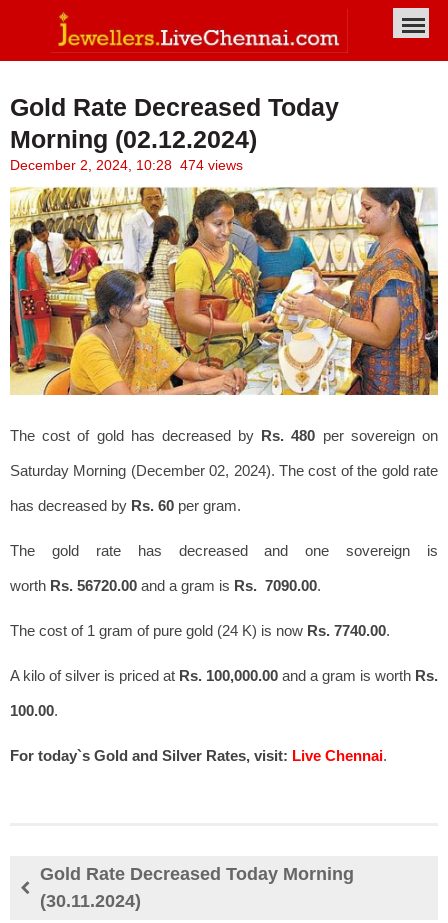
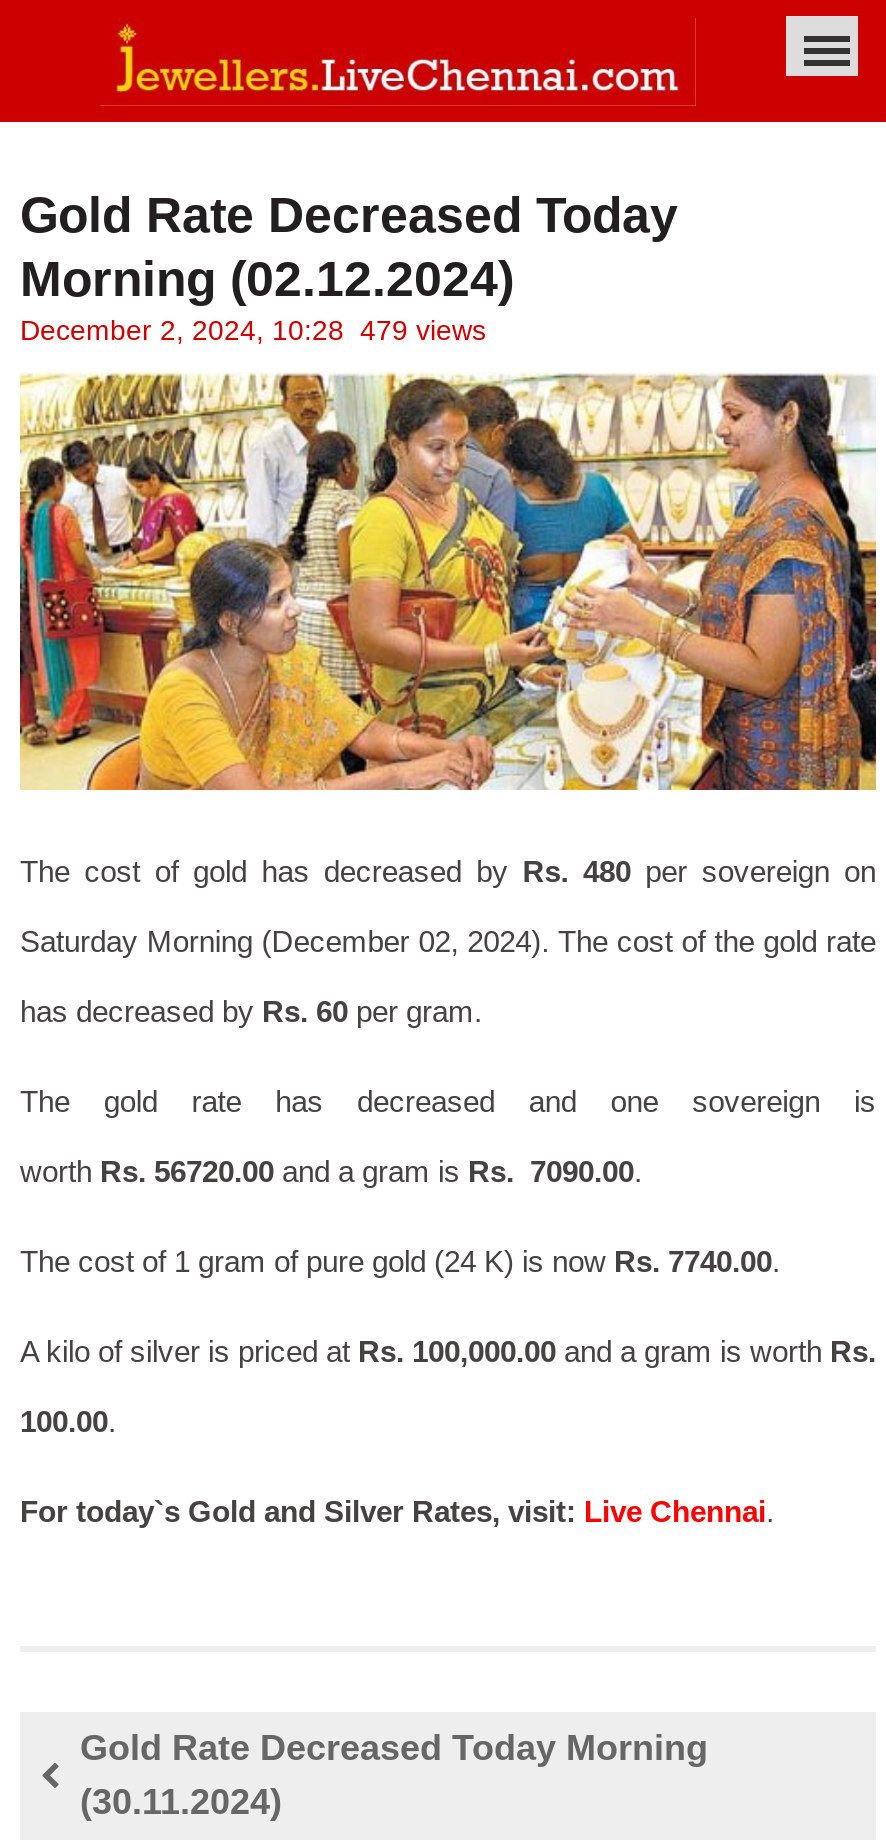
- December 2, 2024, 10:28 474 views
+ December 2, 2024, 10:28 479 views
